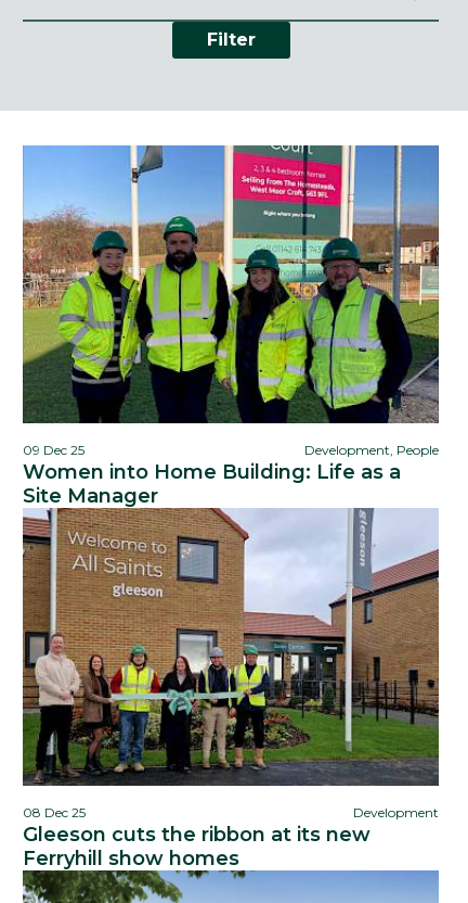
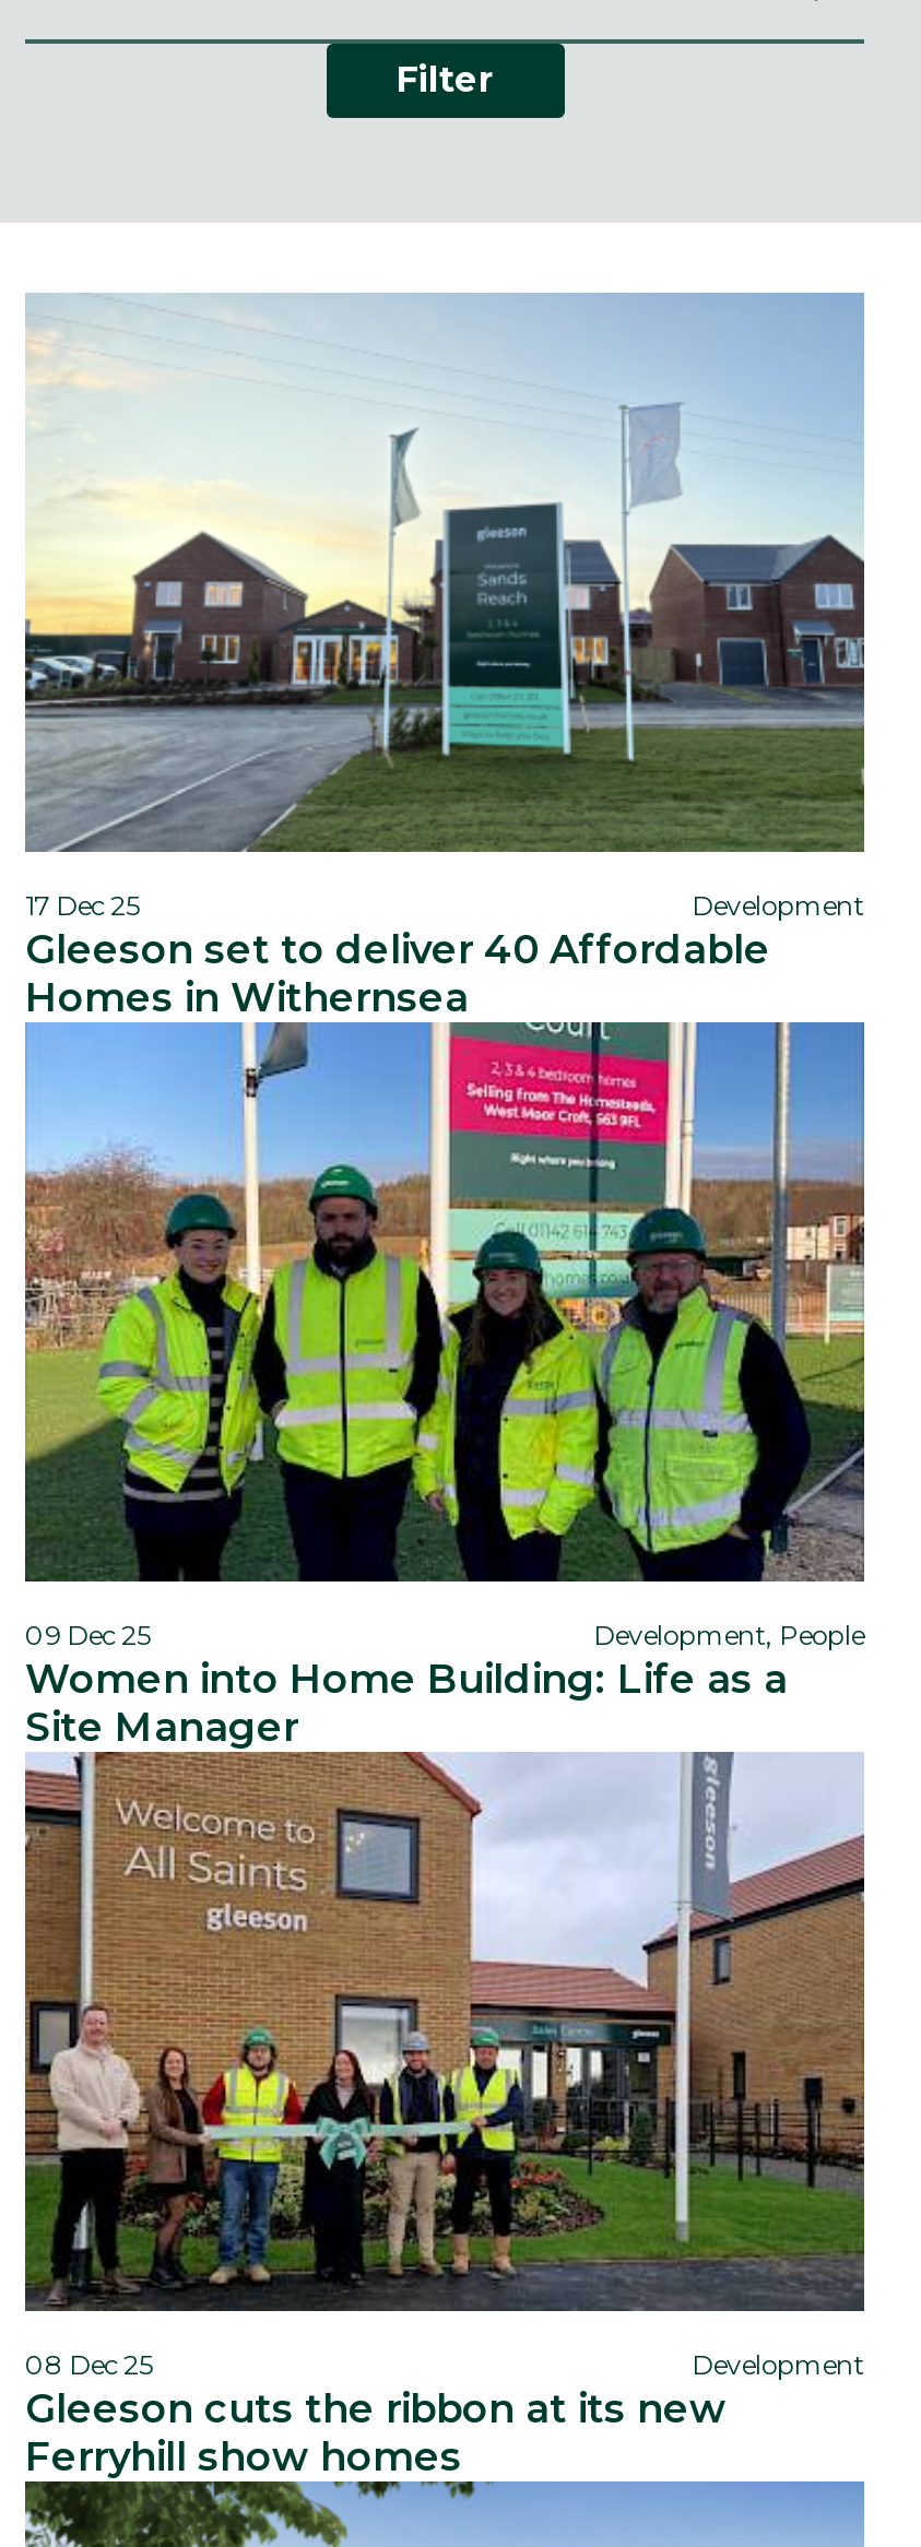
+ [image]
+ 17 Dec 25
+ Development
+ Gleeson set to deliver 40 Affordable
+ Homes in Withernsea
